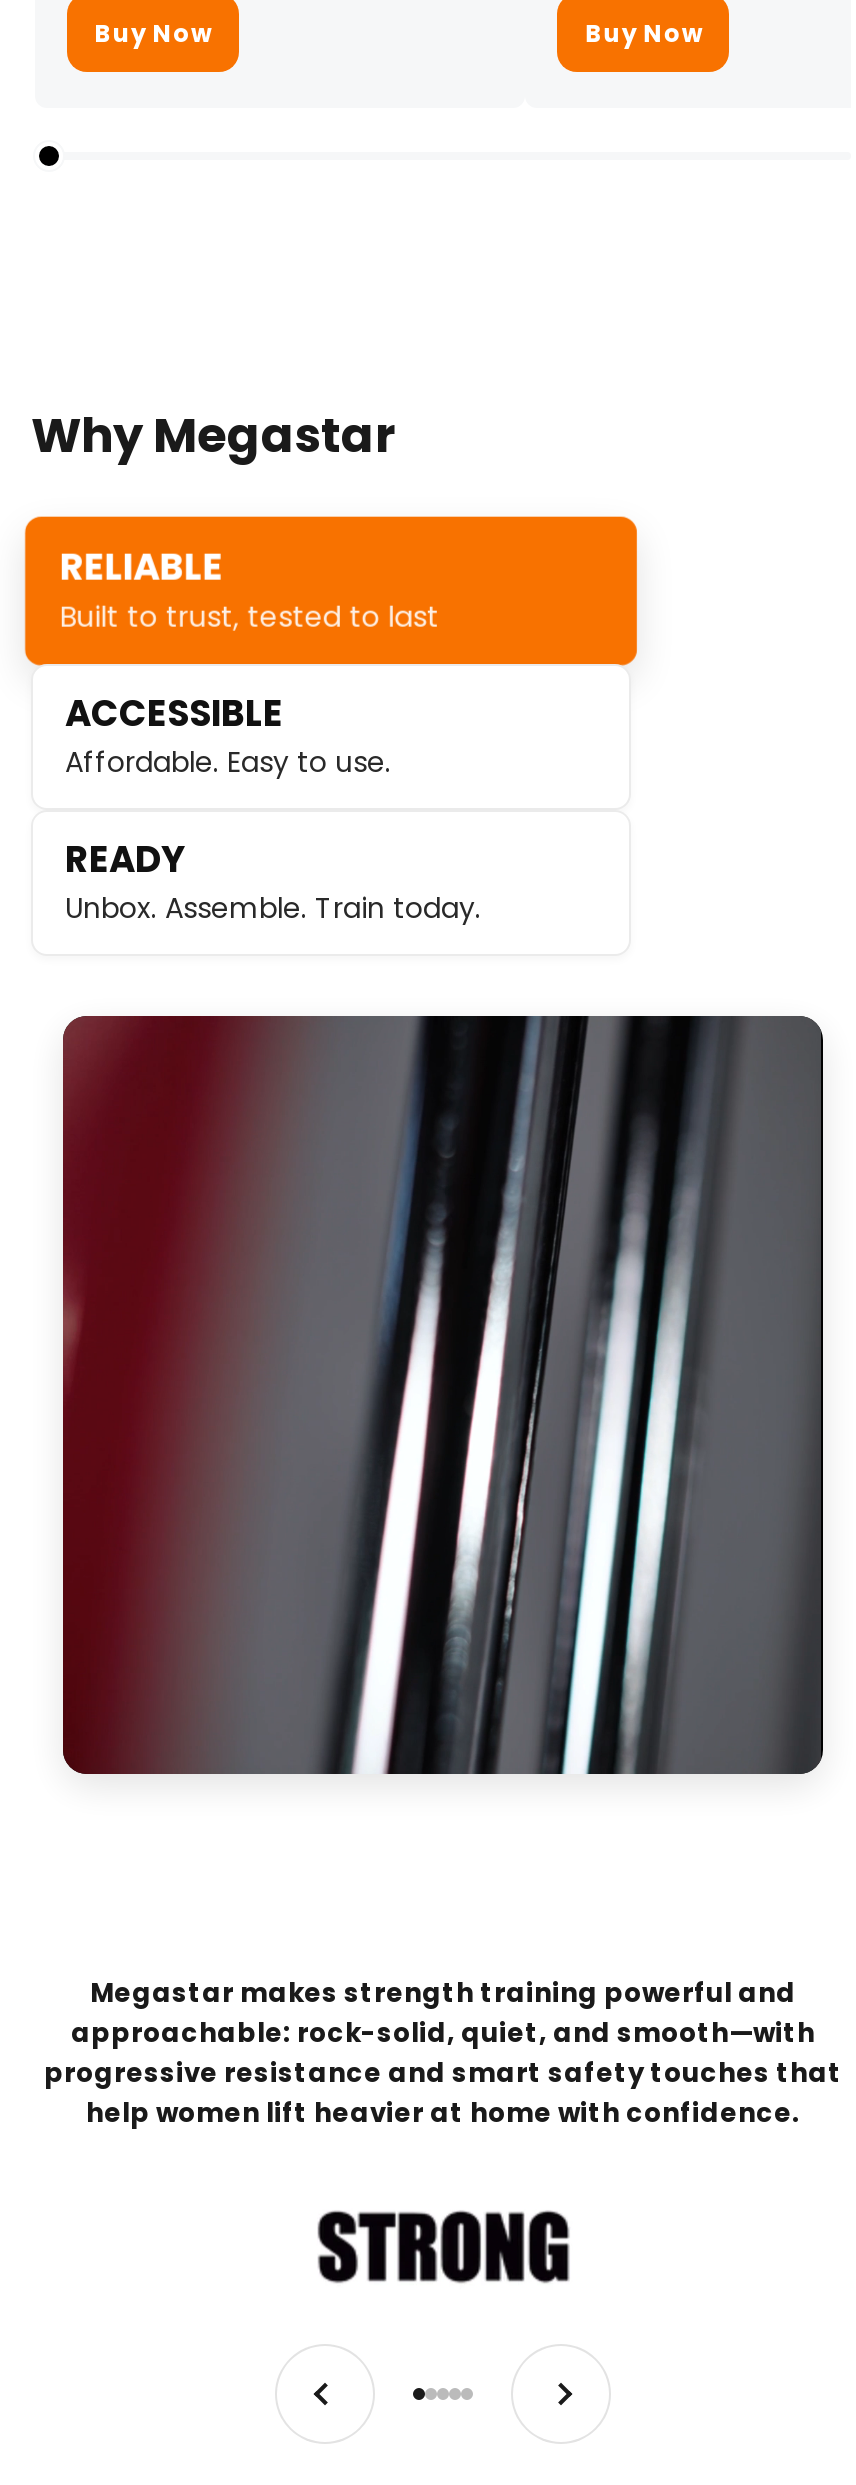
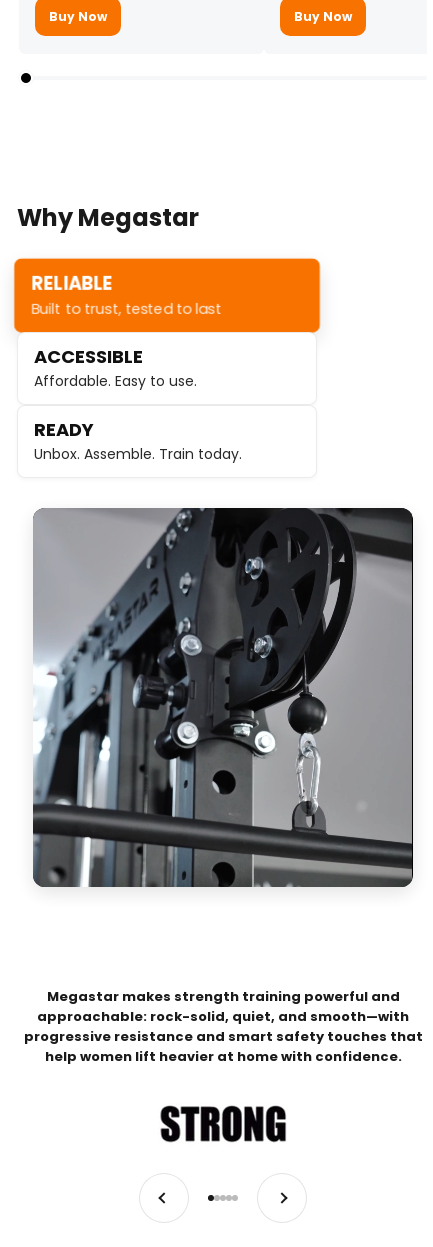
- [image]
+ [image]
